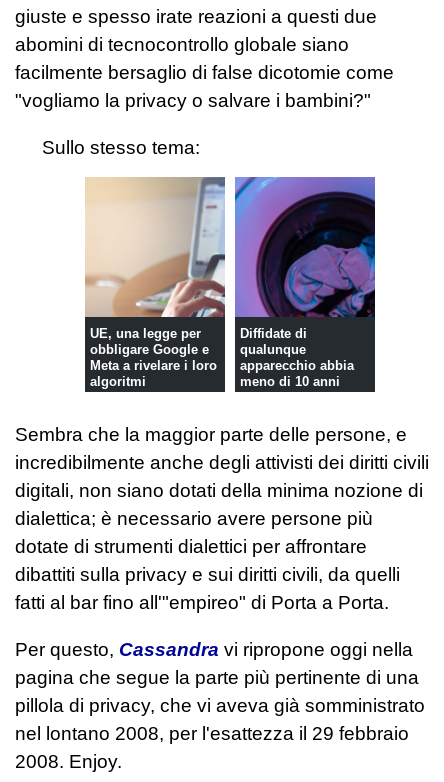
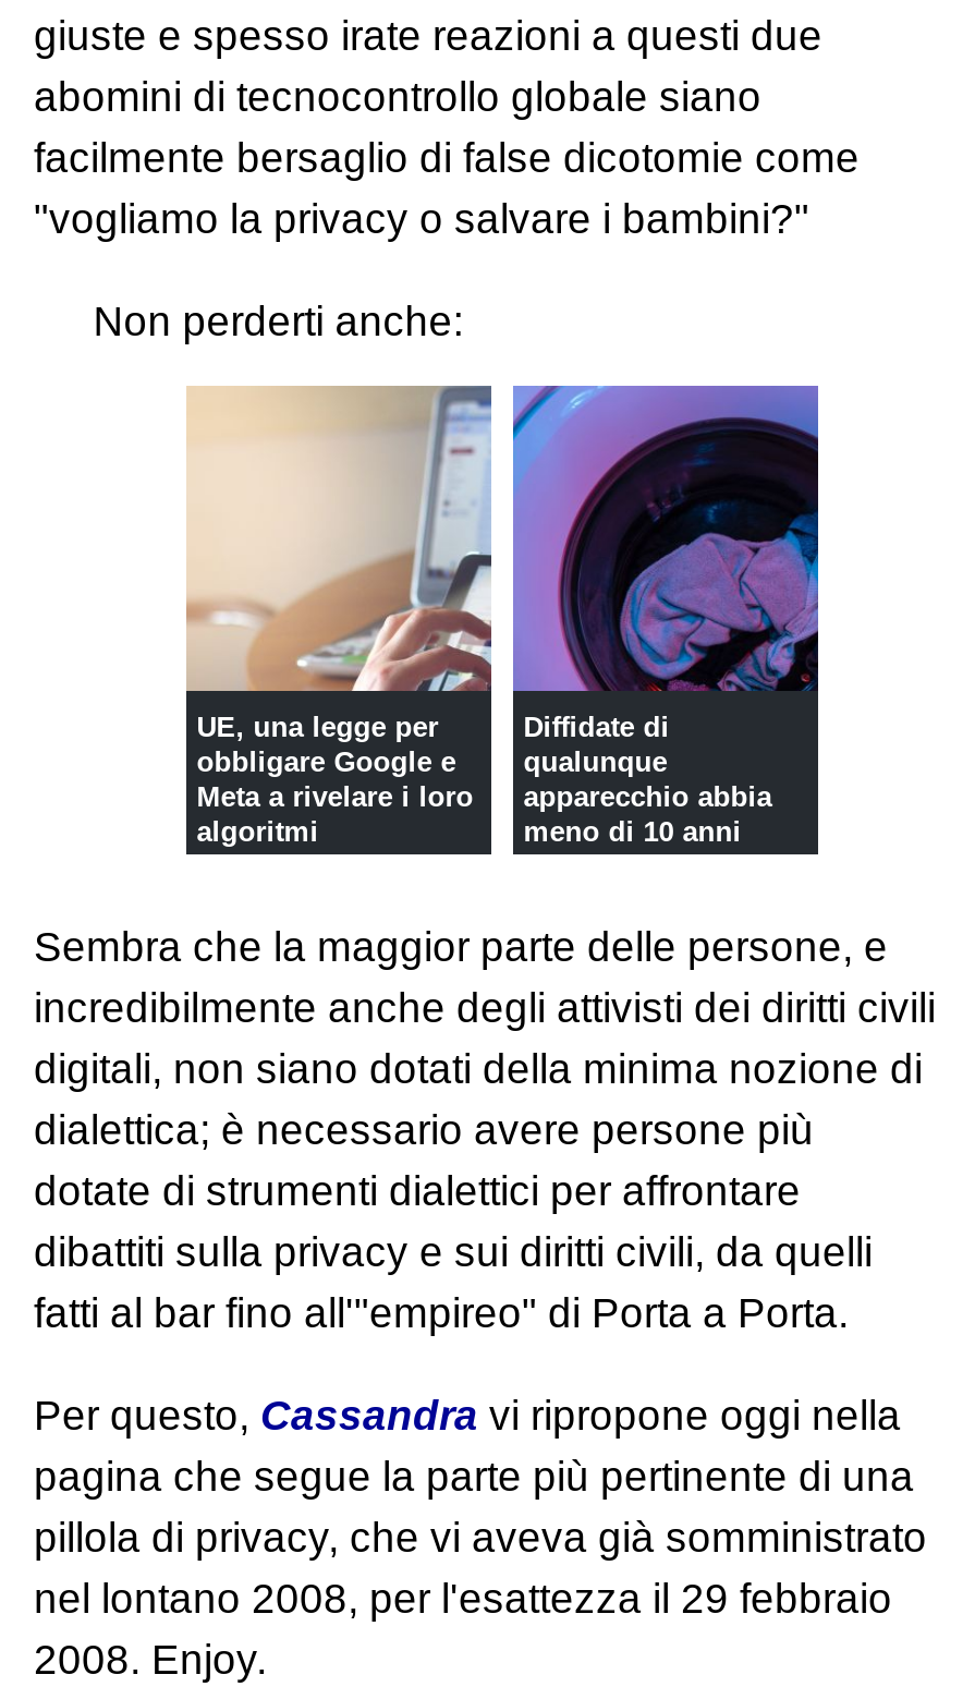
- Sullo stesso tema:
+ Non perderti anche:
